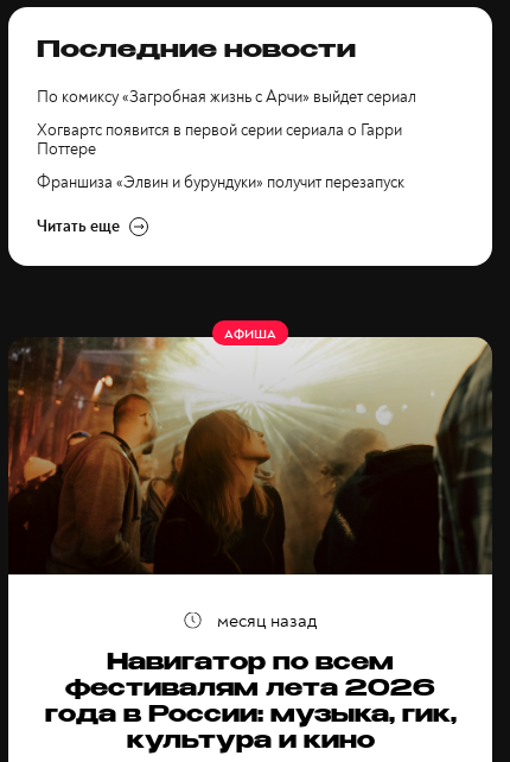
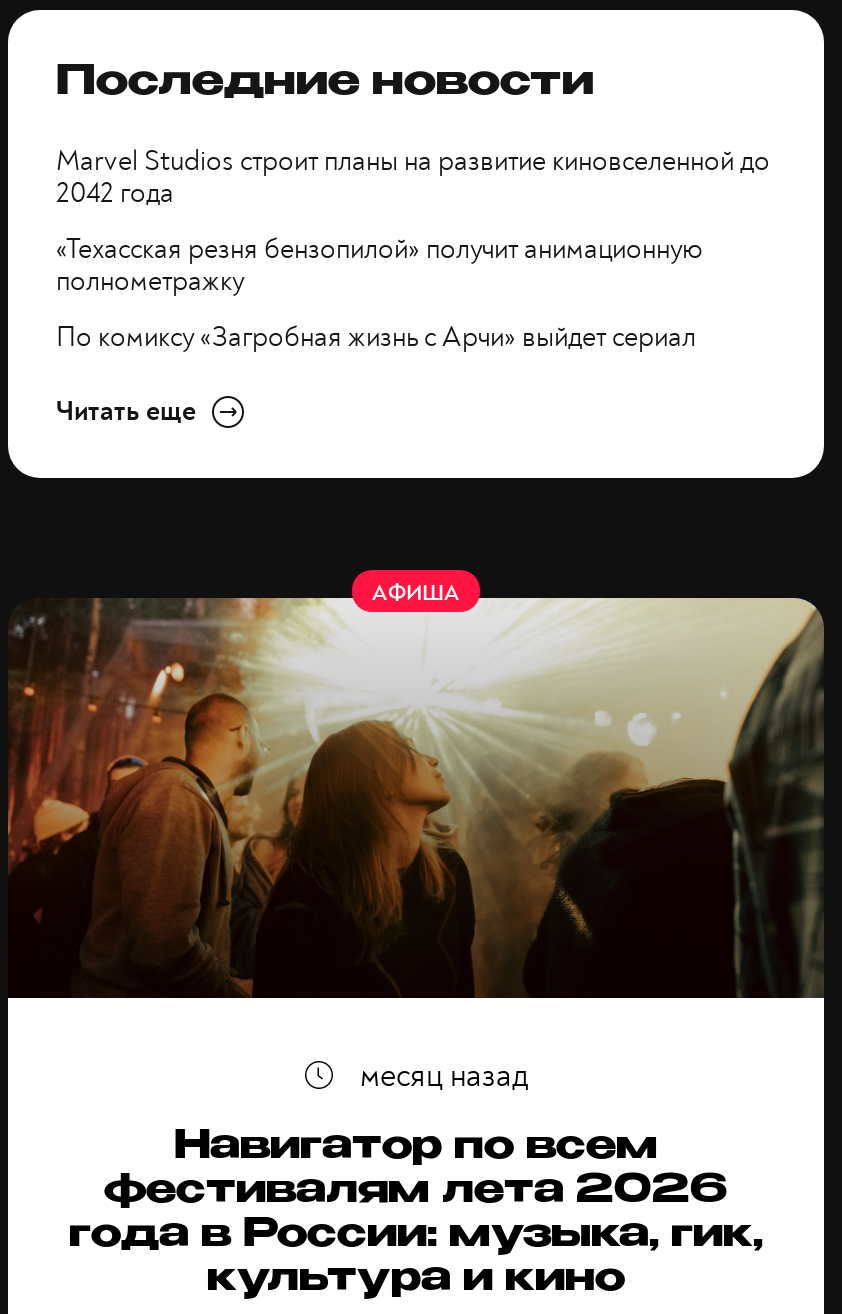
+ Marvel Studios строит планы на развитие киновселенной до
+ 2042 года
+ «Техасская резня бензопилой» получит анимационную
+ полнометражку

moved down: По комиксу «Загробная жизнь с Арчи» выйдет сериал

- Хогвартс появится в первой серии сериала о Гарри
- Поттере
- Франшиза «Элвин и бурундуки» получит перезапуск
